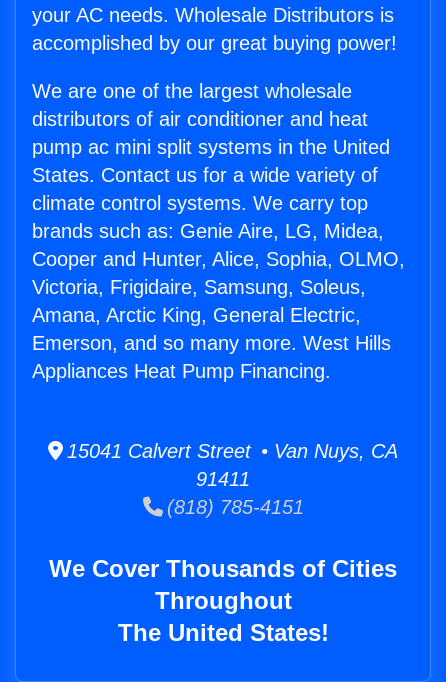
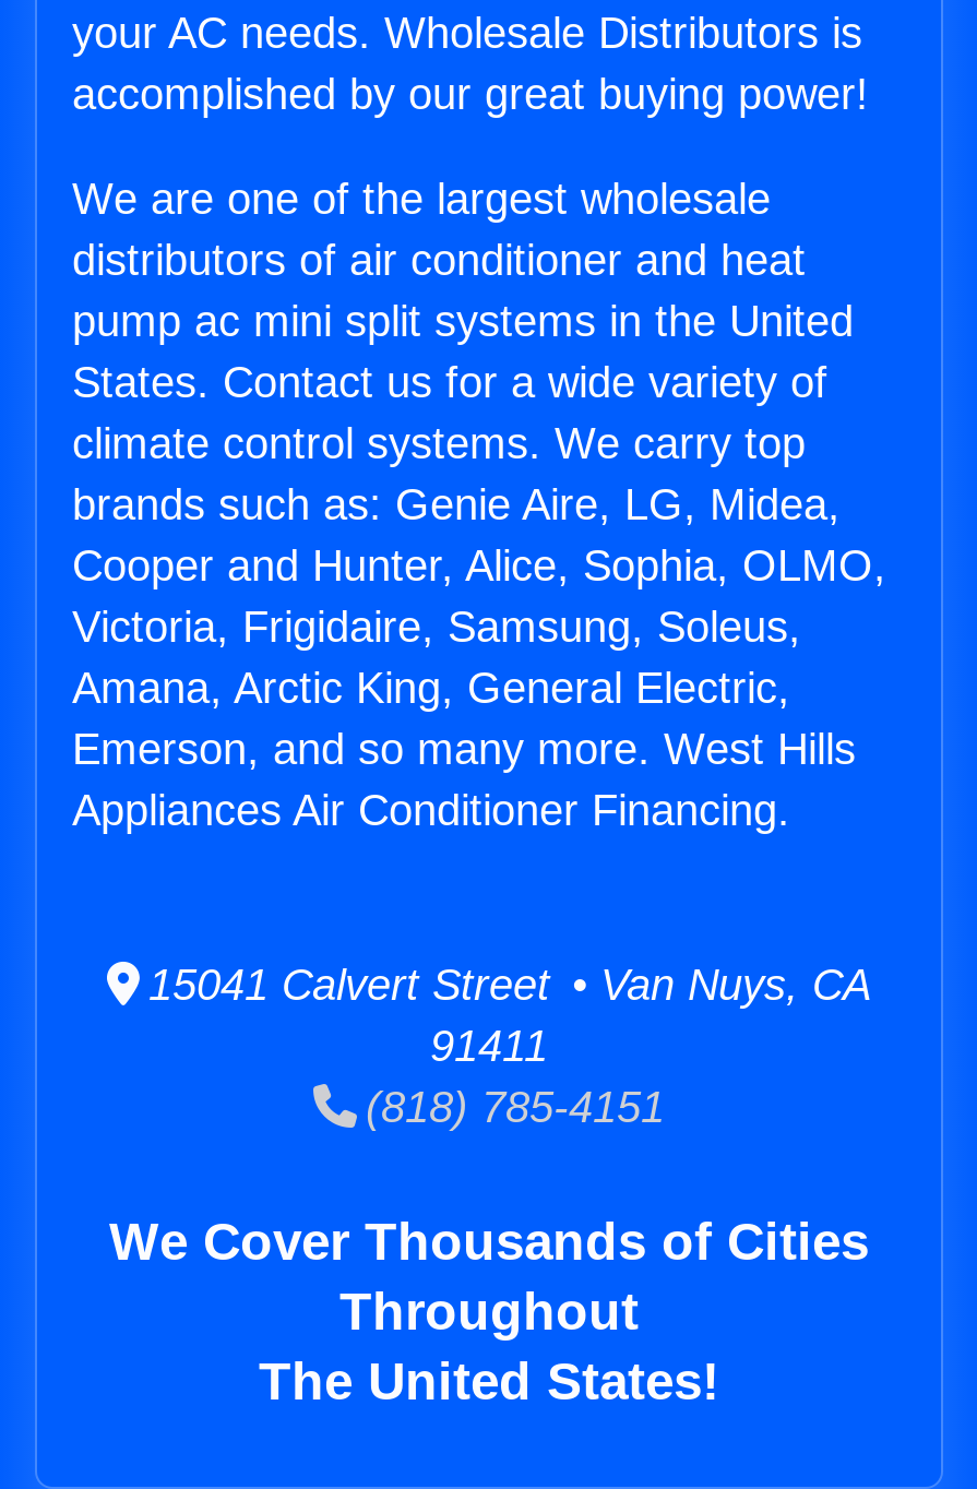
- Appliances Heat Pump Financing.
+ Appliances Air Conditioner Financing.
